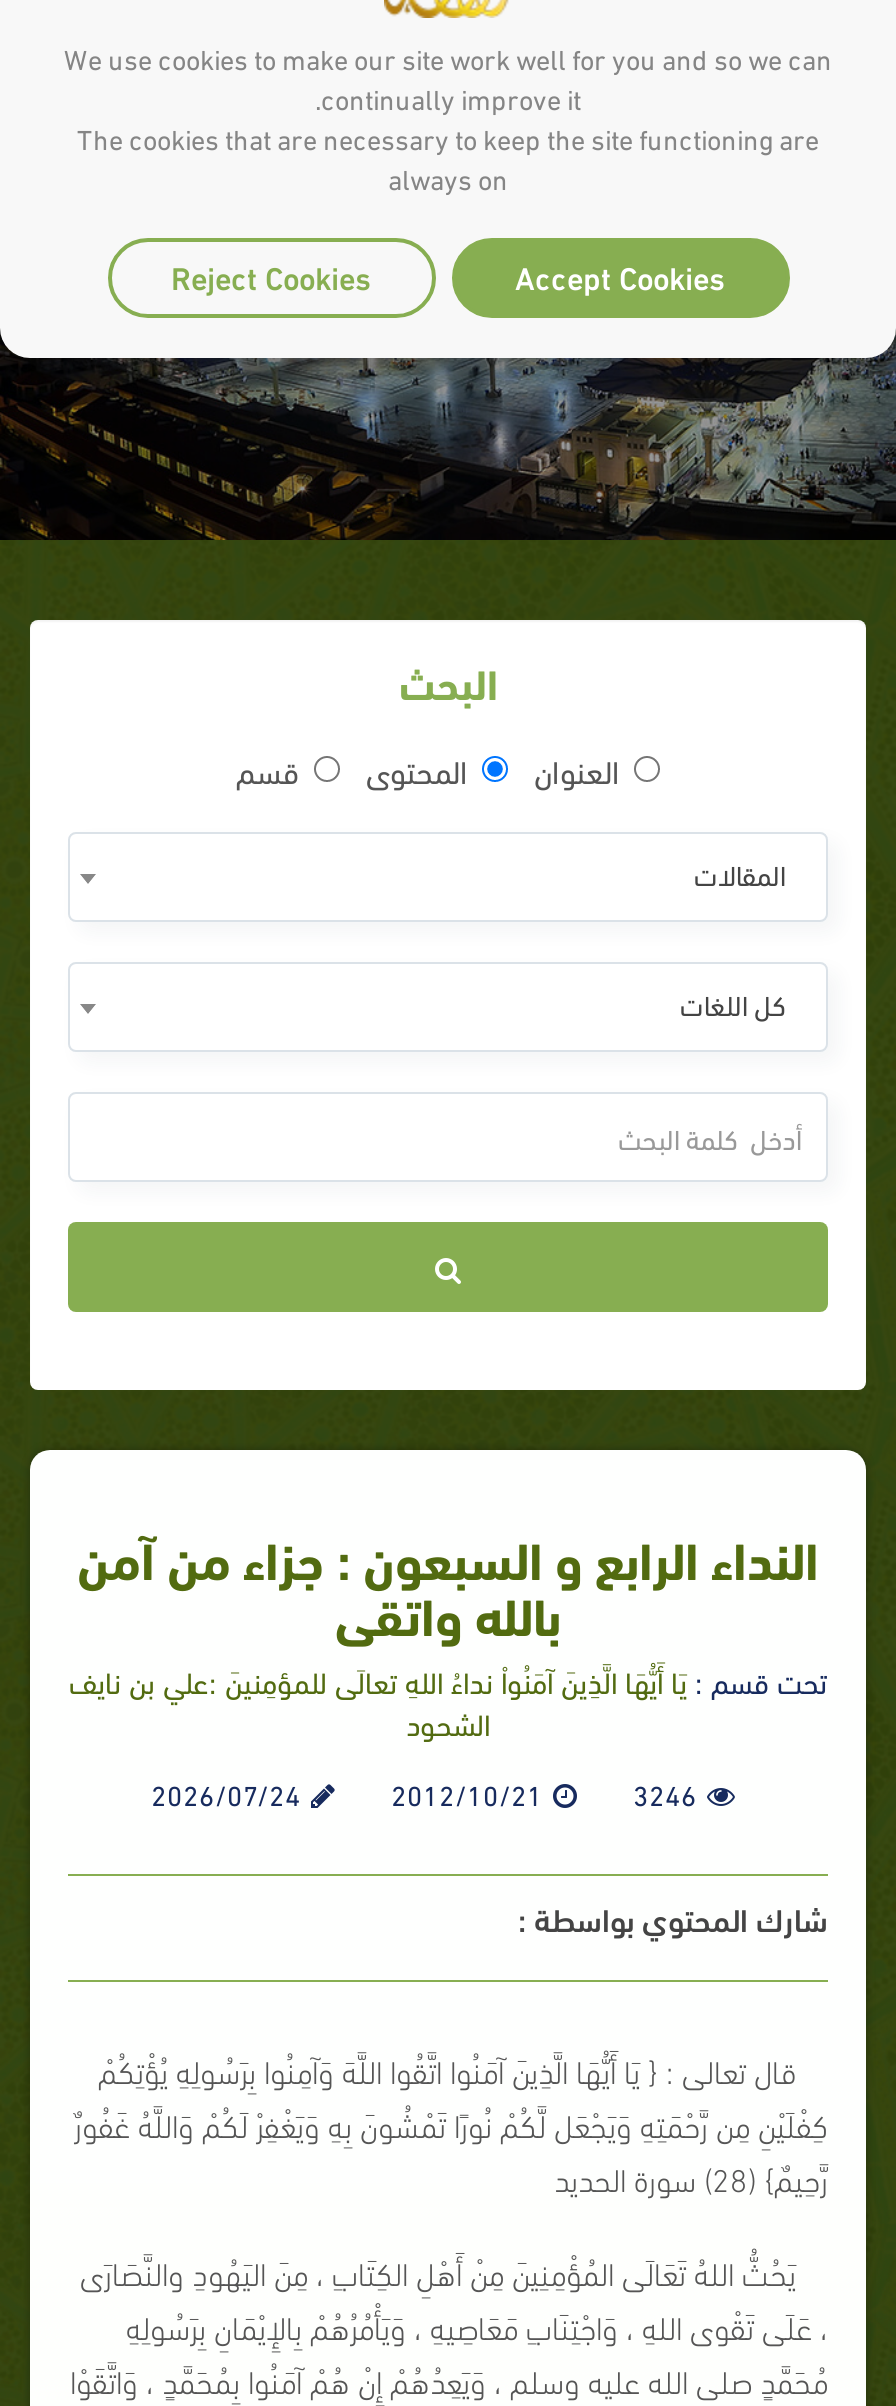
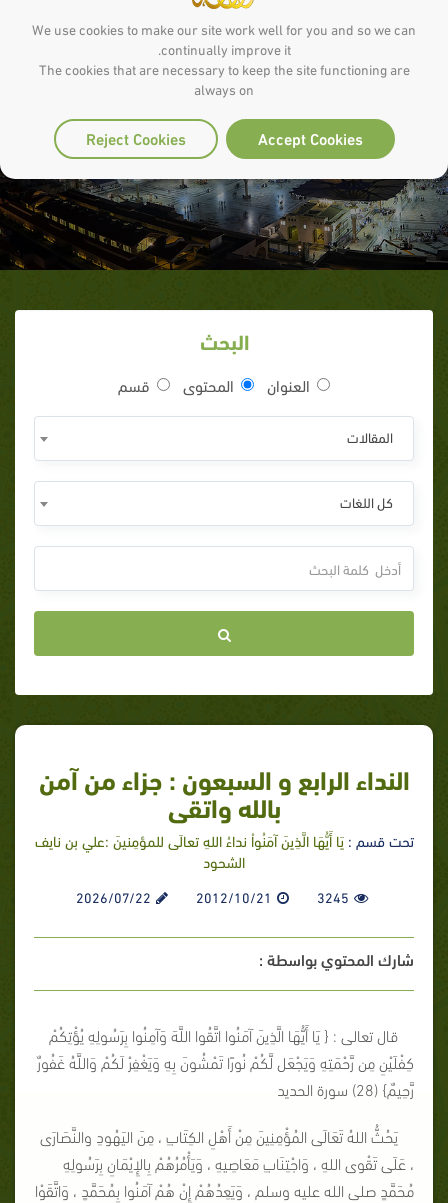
- 2026/07/24
+ 2026/07/22

- 3246
+ 3245
